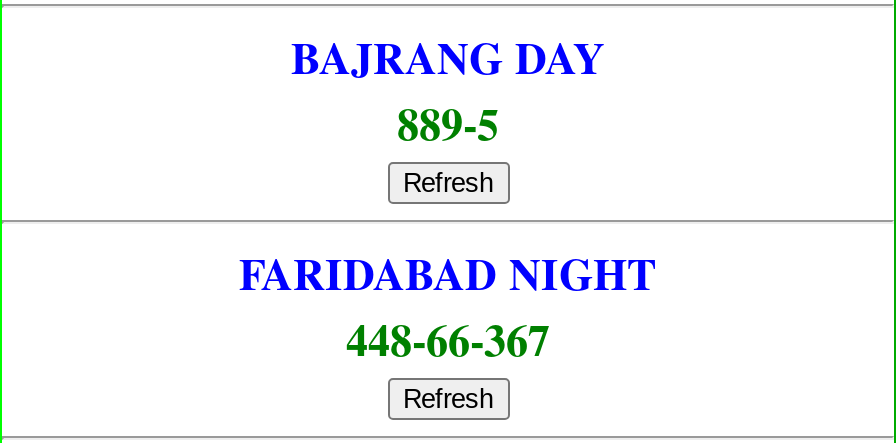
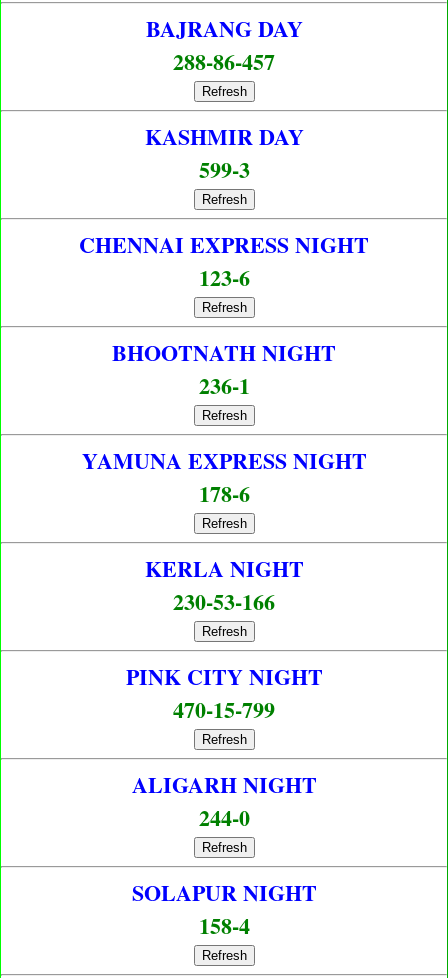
- 889-5
+ 288-86-457

- FARIDABAD NIGHT
- 448-66-367
+ KASHMIR DAY
+ 599-3
+ Refresh
+ CHENNAI EXPRESS NIGHT
+ 123-6
+ Refresh
+ BHOOTNATH NIGHT
+ 236-1
+ Refresh
+ YAMUNA EXPRESS NIGHT
+ 178-6
+ Refresh
+ KERLA NIGHT
+ 230-53-166
+ Refresh
+ PINK CITY NIGHT
+ 470-15-799
+ Refresh
+ ALIGARH NIGHT
+ 244-0
+ Refresh
+ SOLAPUR NIGHT
+ 158-4
